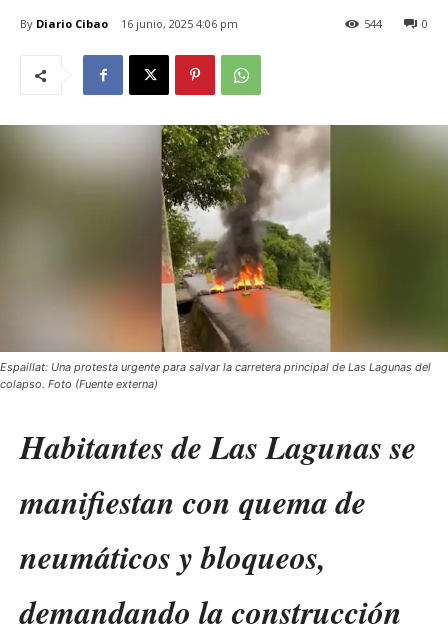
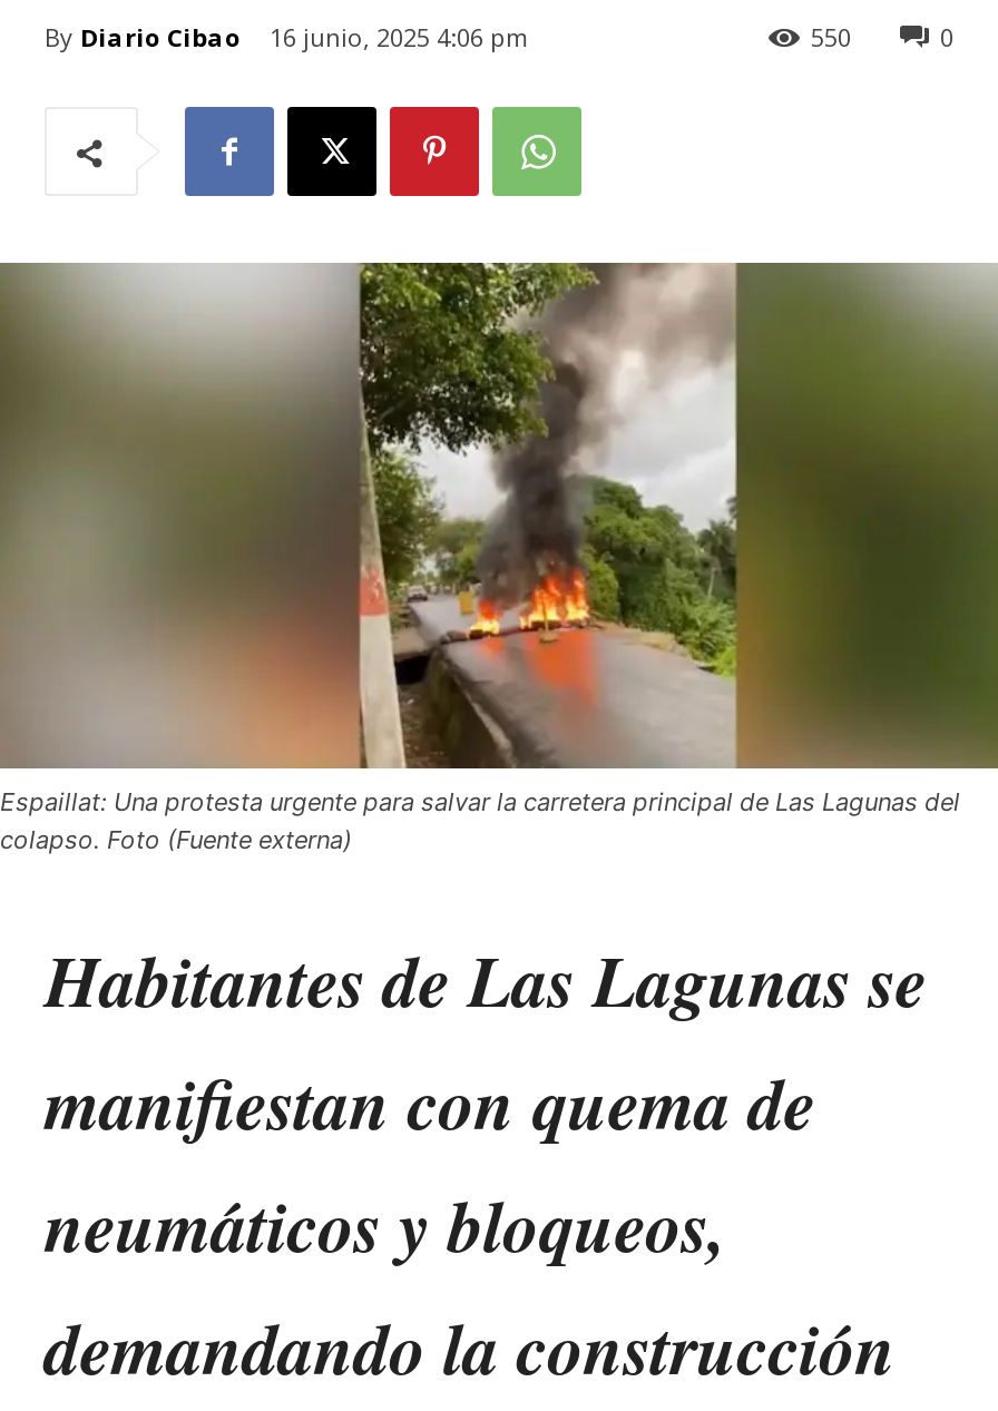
- 544
+ 550
